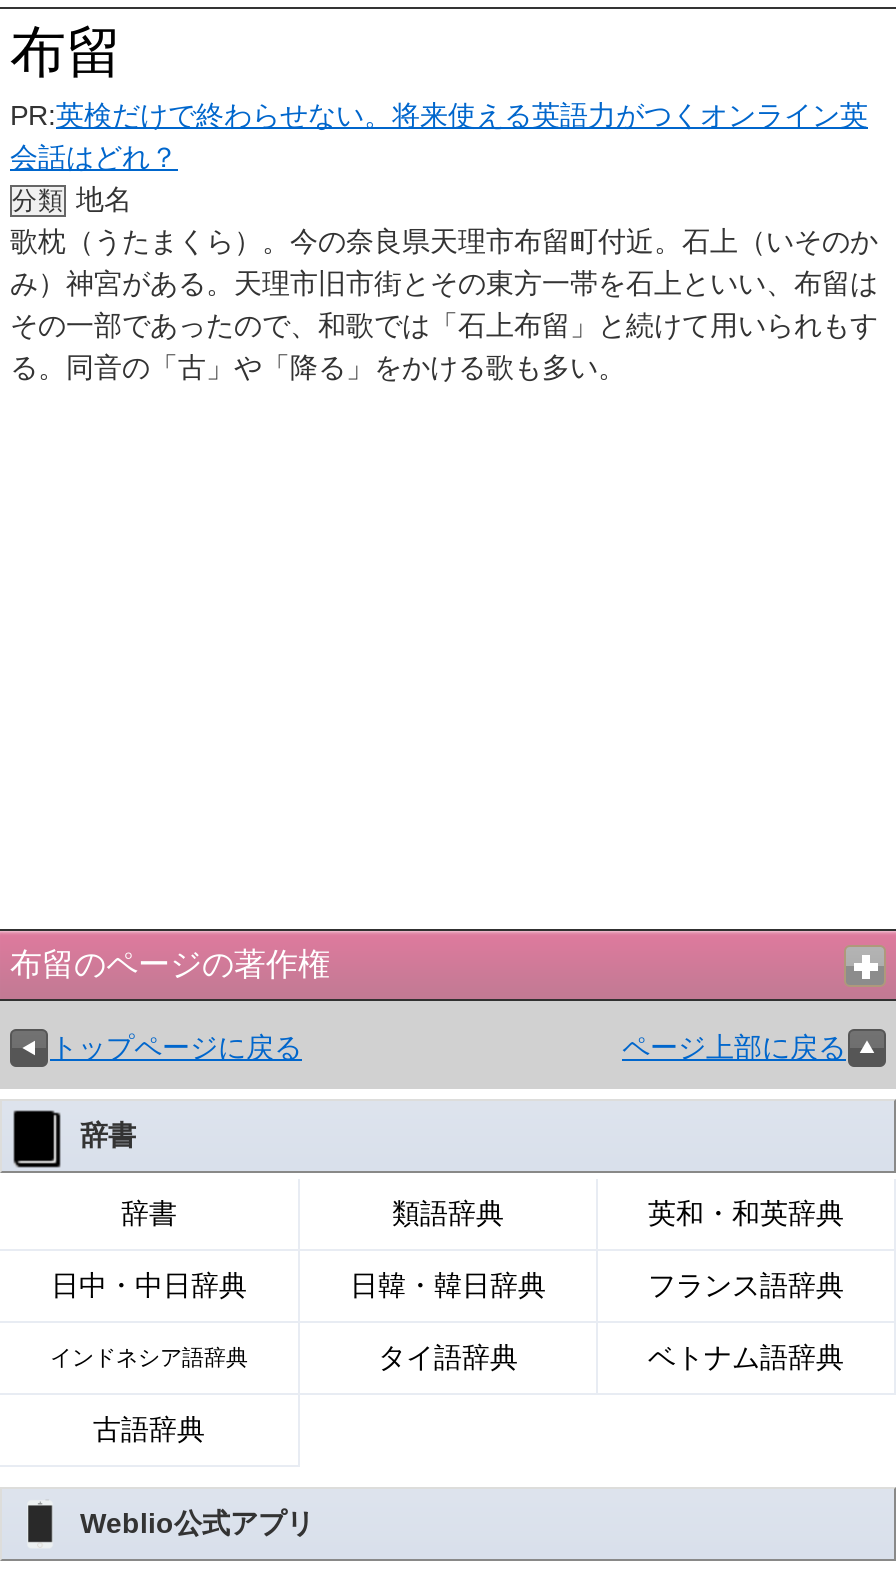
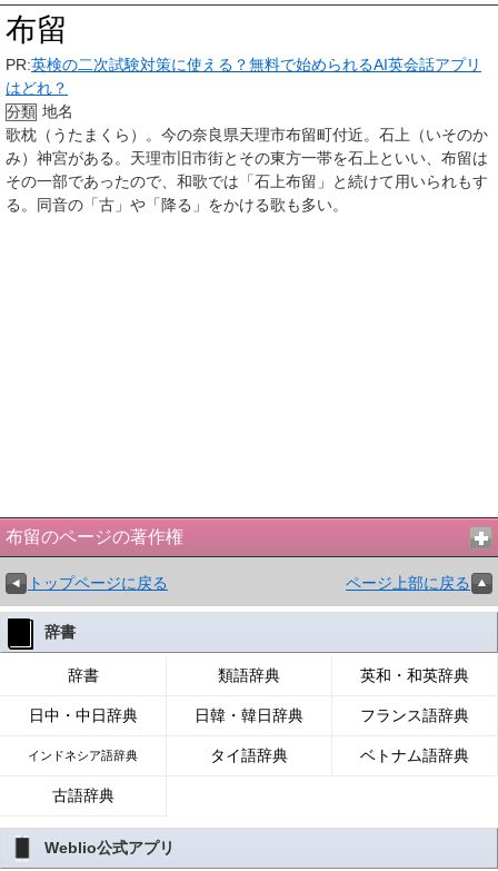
- PR:英検だけで終わらせない。将来使える英語力がつくオンライン英
- 会話はどれ？
+ PR:英検の二次試験対策に使える？無料で始められるAI英会話アプリ
+ はどれ？
